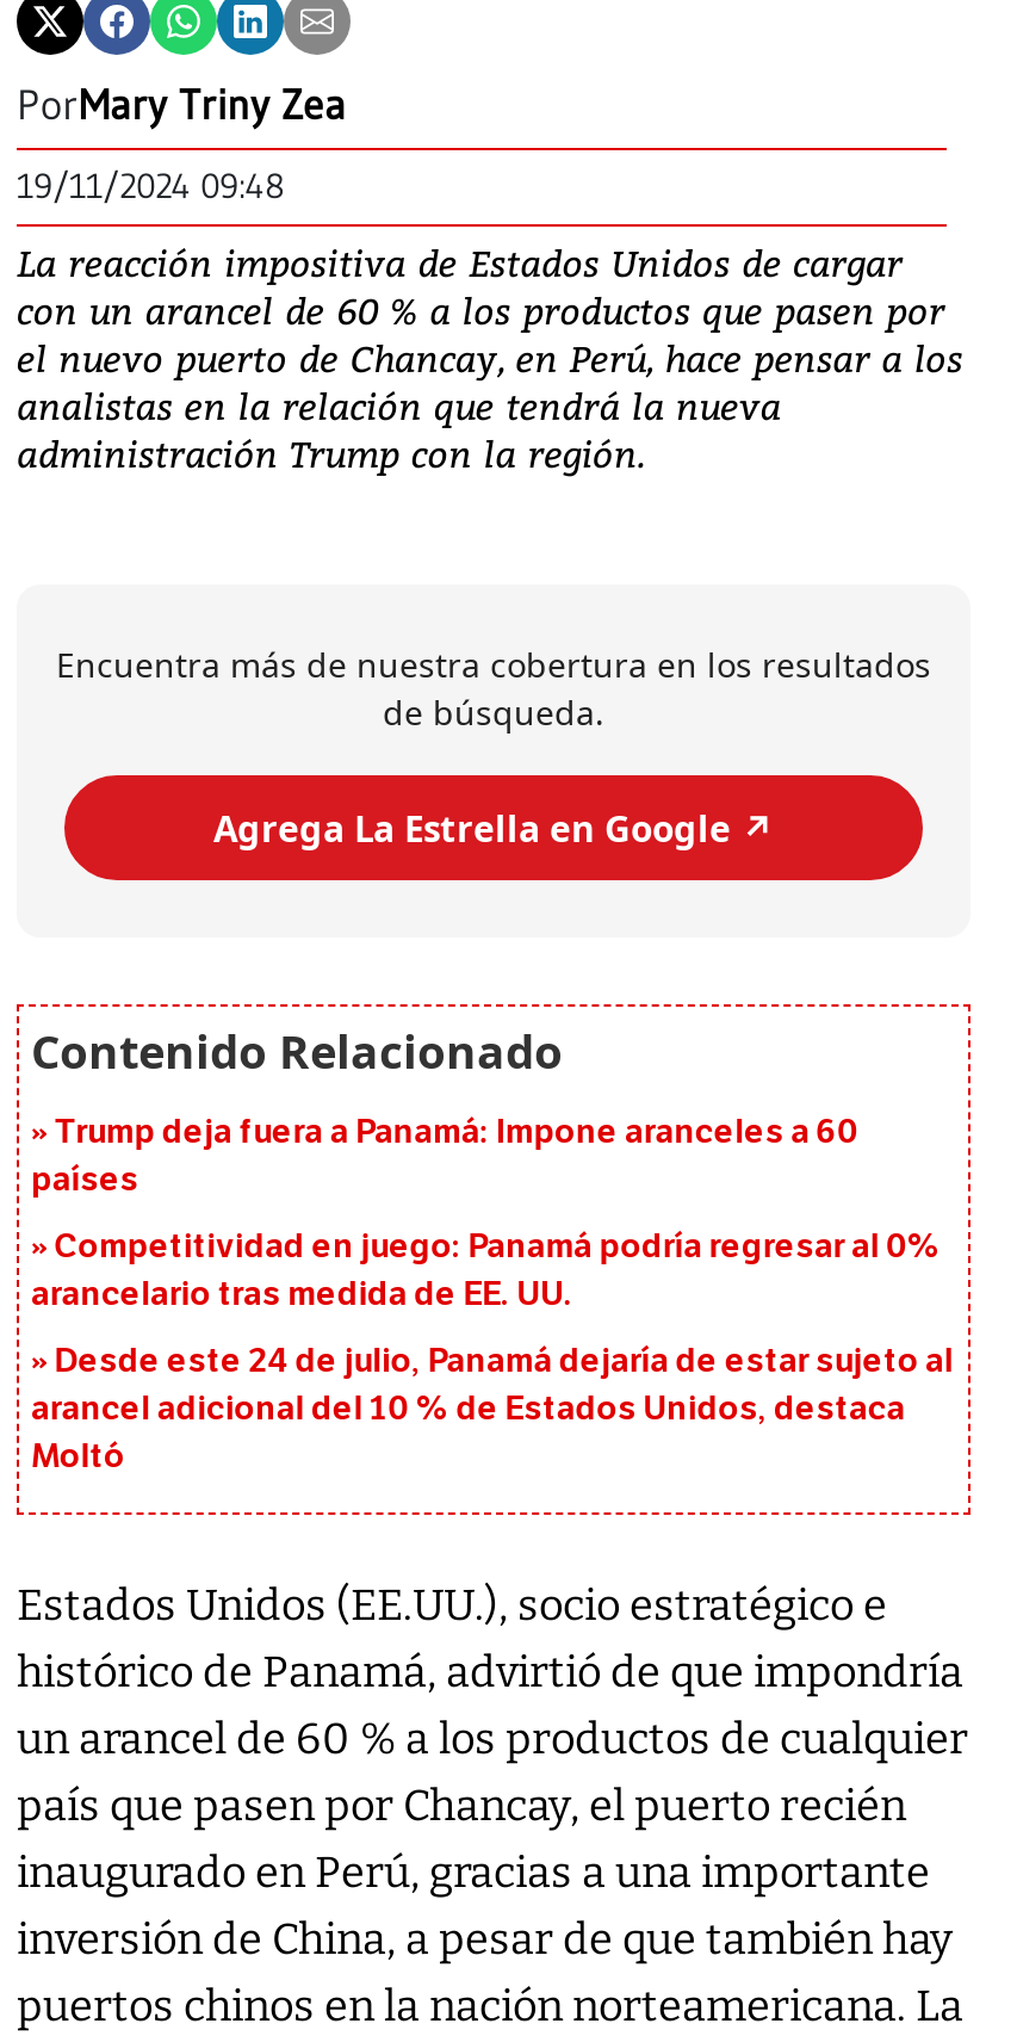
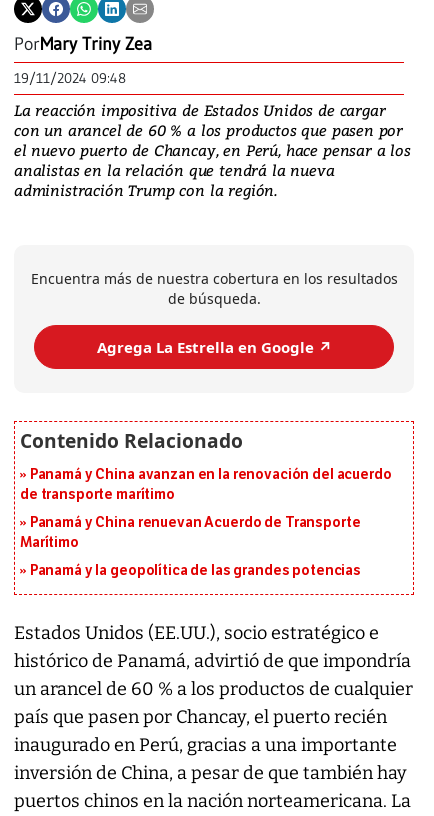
- Trump deja fuera a Panamá: Impone aranceles a 60
- países
+ Panamá y China avanzan en la renovación del acuerdo
+ de transporte marítimo

- Competitividad en juego: Panamá podría regresar al 0%
- arancelario tras medida de EE. UU.
+ Panamá y China renuevan Acuerdo de Transporte
+ Marítimo

- Desde este 24 de julio, Panamá dejaría de estar sujeto al
- arancel adicional del 10 % de Estados Unidos, destaca
- Moltó
+ Panamá y la geopolítica de las grandes potencias
